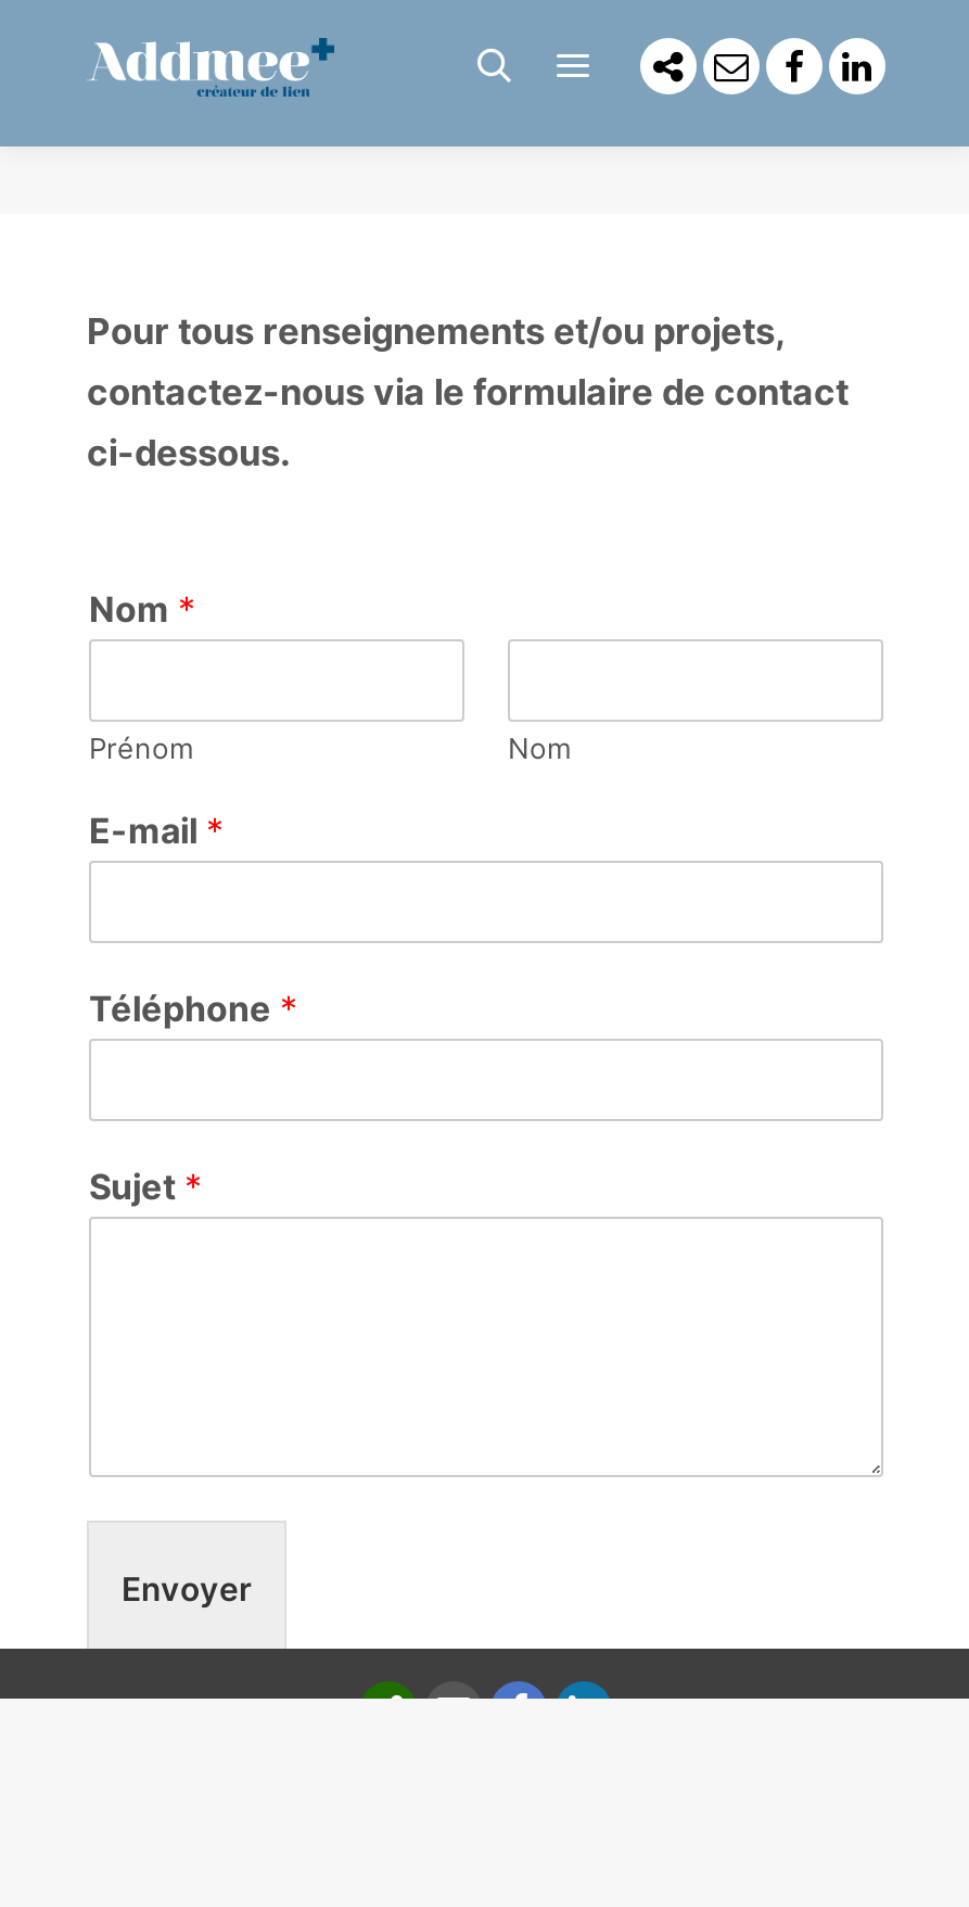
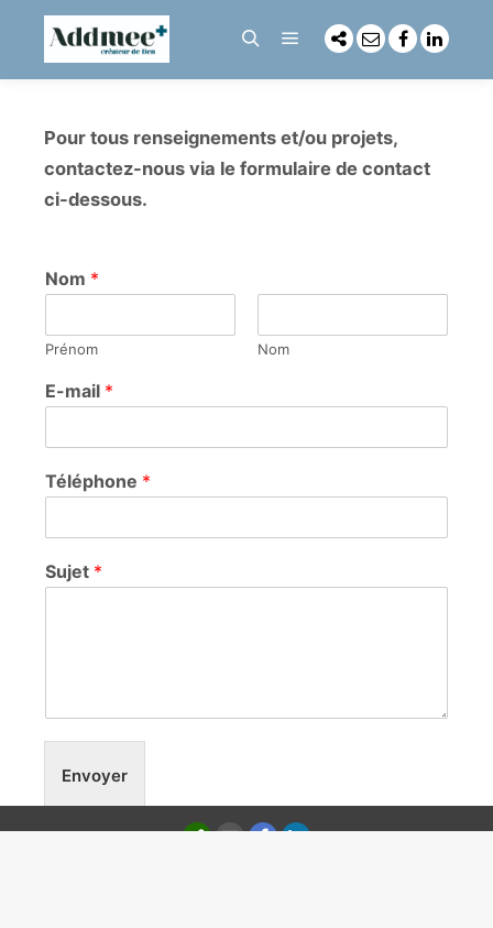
- [image]
+ [image]
